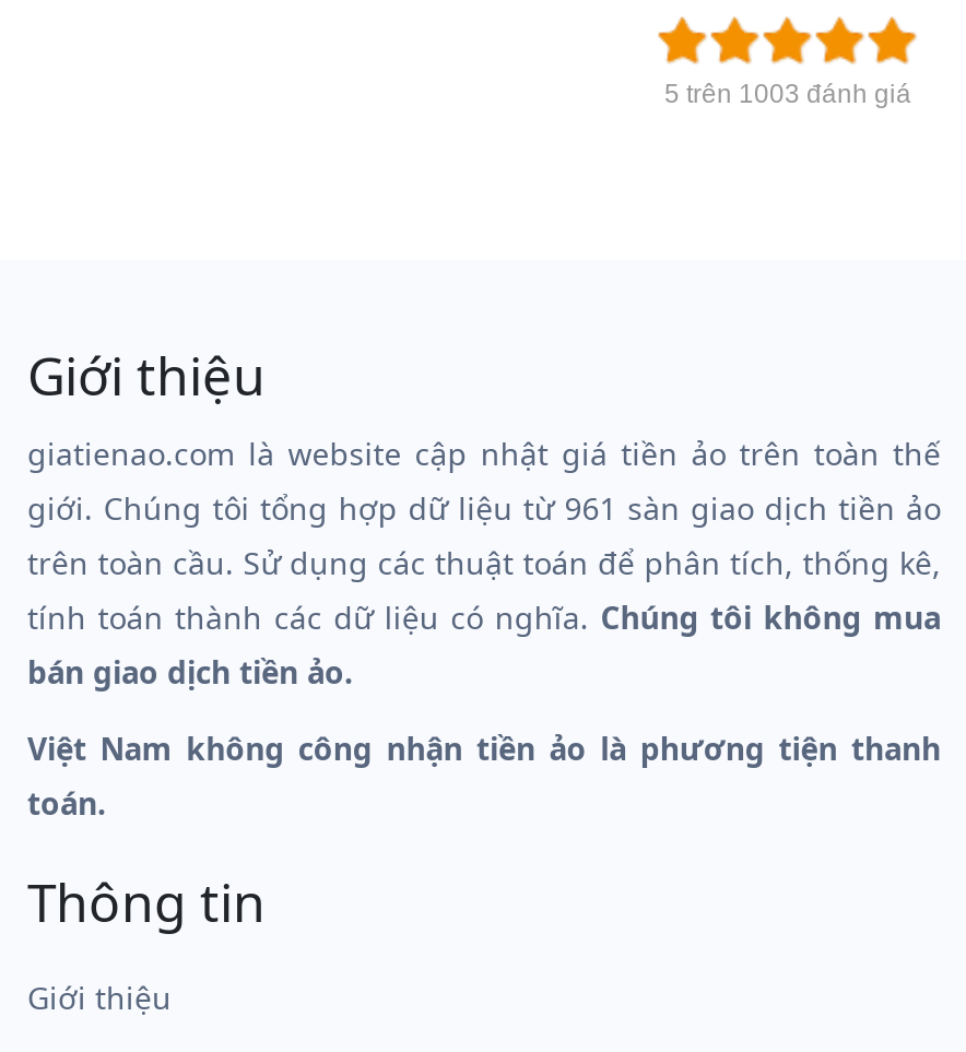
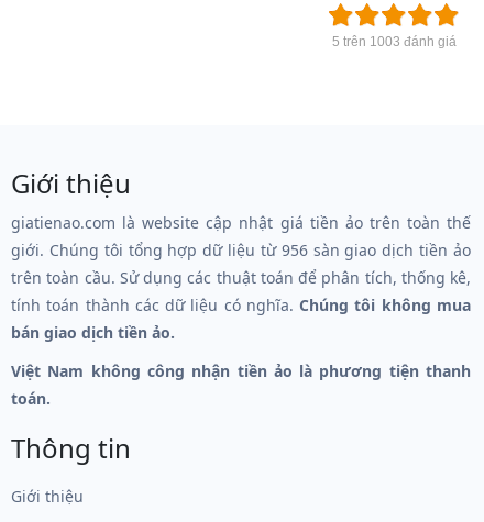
- giới. Chúng tôi tổng hợp dữ liệu từ 961 sàn giao dịch tiền ảo
+ giới. Chúng tôi tổng hợp dữ liệu từ 956 sàn giao dịch tiền ảo
